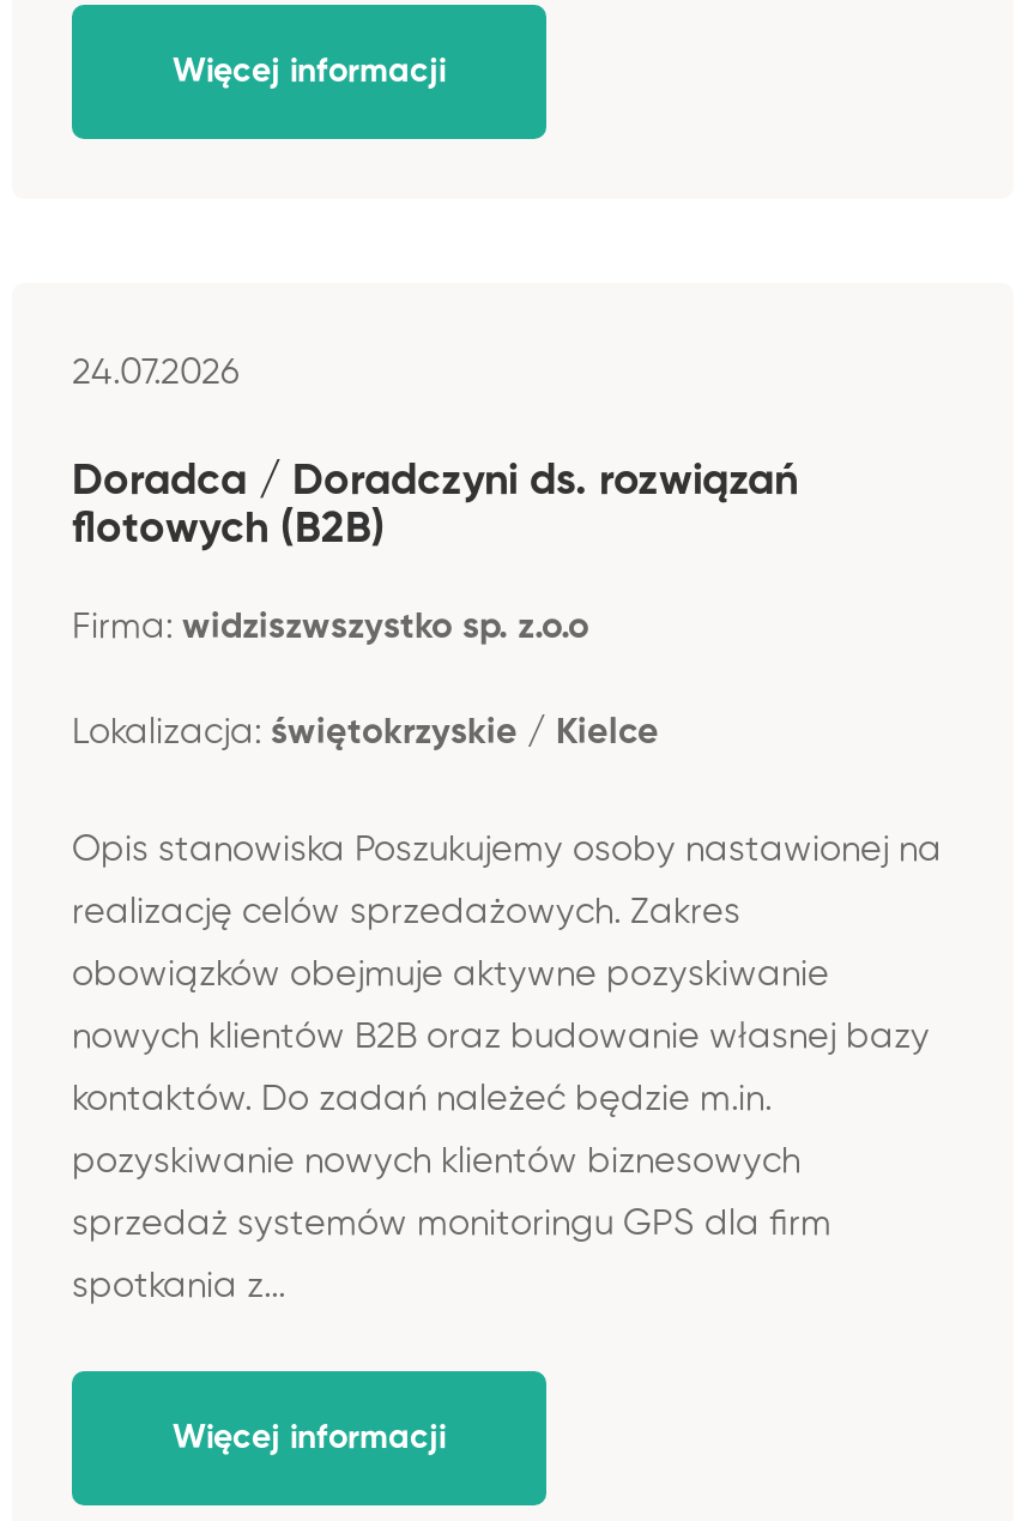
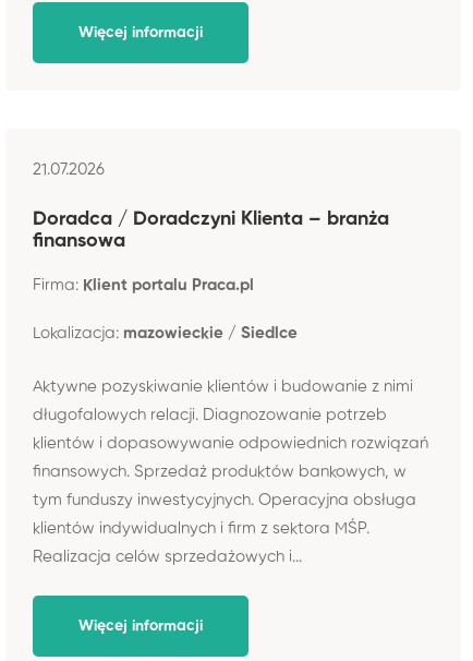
- 24.07.2026
- Doradca / Doradczyni ds. rozwiązań
- flotowych (B2B)
- Firma: widziszwszystko sp. z.o.o
- Lokalizacja: świętokrzyskie / Kielce
- Opis stanowiska Poszukujemy osoby nastawionej na
- realizację celów sprzedażowych. Zakres
- obowiązków obejmuje aktywne pozyskiwanie
- nowych klientów B2B oraz budowanie własnej bazy
- kontaktów. Do zadań należeć będzie m.in.
- pozyskiwanie nowych klientów biznesowych
- sprzedaż systemów monitoringu GPS dla firm
- spotkania z...
+ 21.07.2026
+ Doradca / Doradczyni Klienta – branża
+ finansowa
+ Firma: Klient portalu Praca.pl
+ Lokalizacja: mazowieckie / Siedlce
+ Aktywne pozyskiwanie klientów i budowanie z nimi
+ długofalowych relacji. Diagnozowanie potrzeb
+ klientów i dopasowywanie odpowiednich rozwiązań
+ finansowych. Sprzedaż produktów bankowych, w
+ tym funduszy inwestycyjnych. Operacyjna obsługa
+ klientów indywidualnych i firm z sektora MŚP.
+ Realizacja celów sprzedażowych i...
